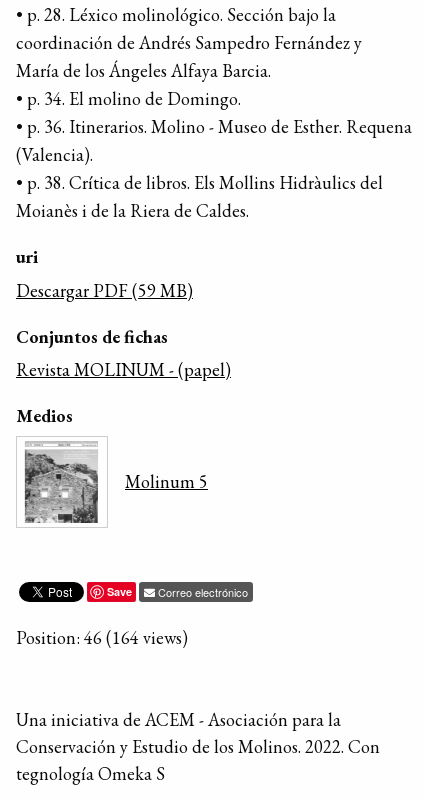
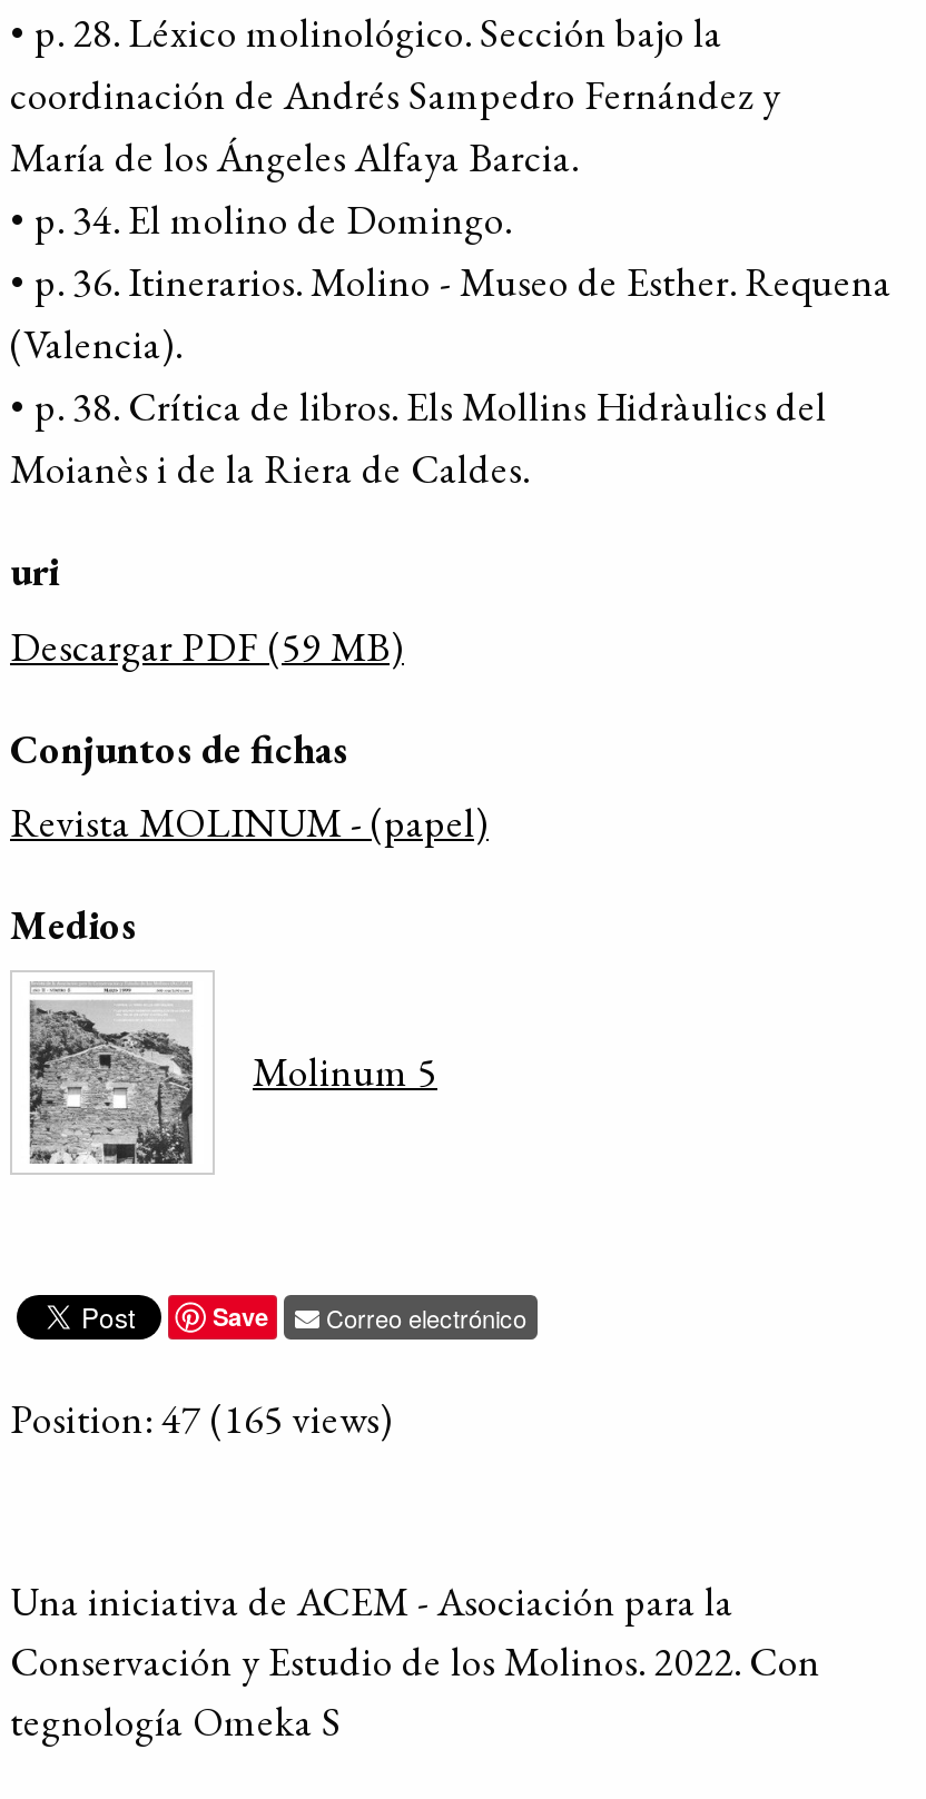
- Position: 46 (164 views)
+ Position: 47 (165 views)
